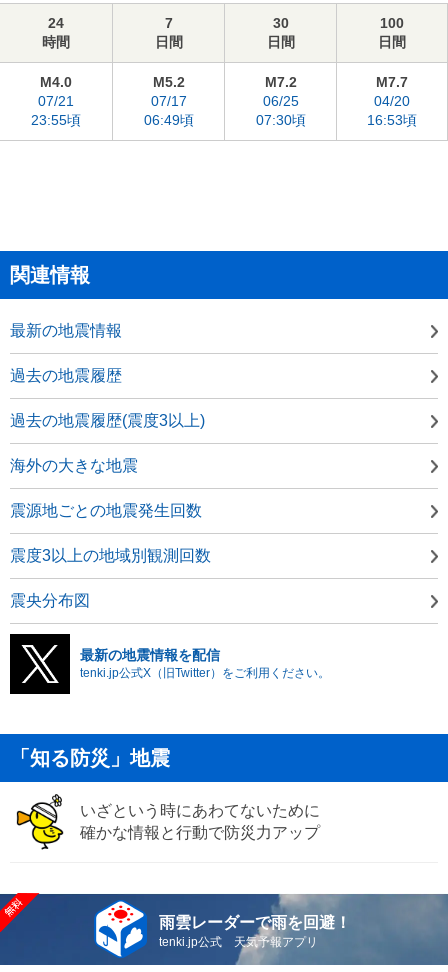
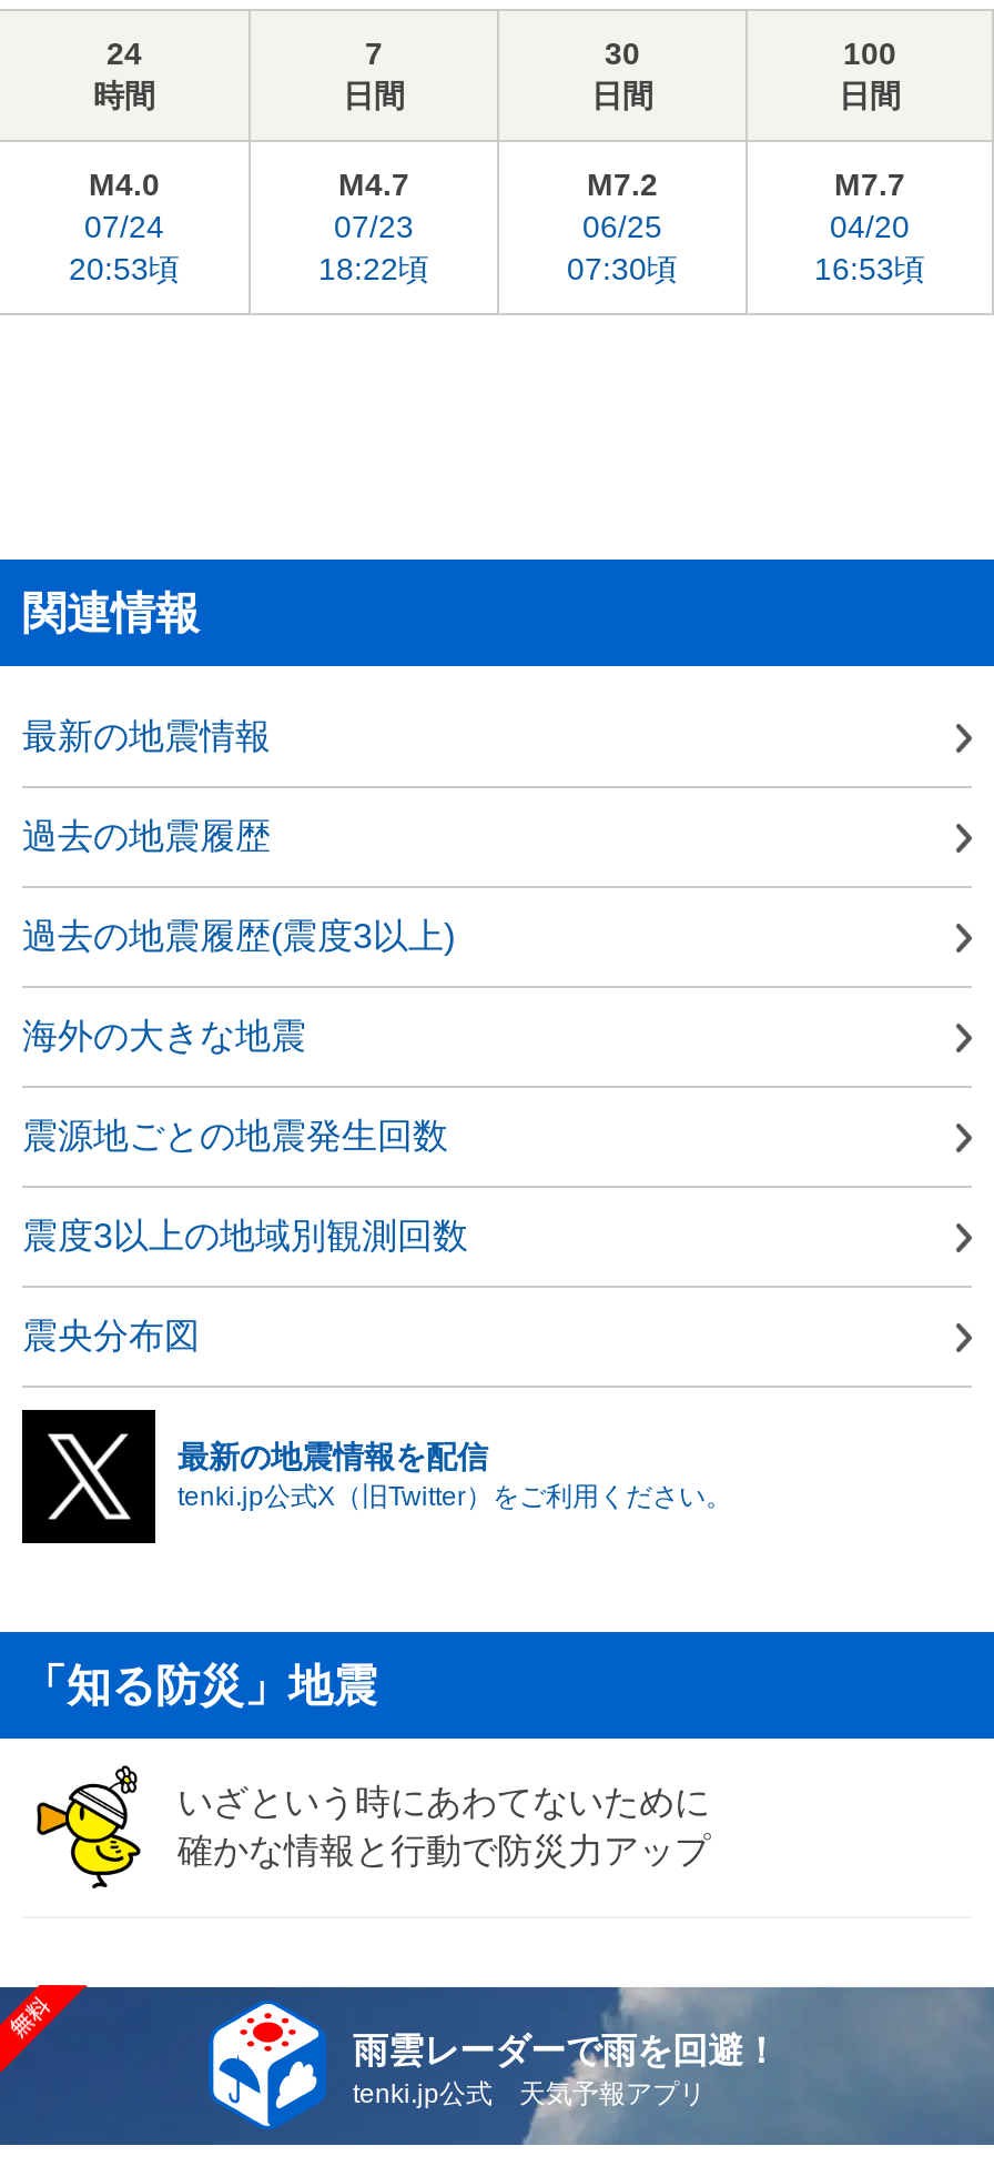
- M5.2
- 07/17
- 06:49頃
+ M4.7
+ 07/23
+ 18:22頃

- 07/21
- 23:55頃
+ 07/24
+ 20:53頃
